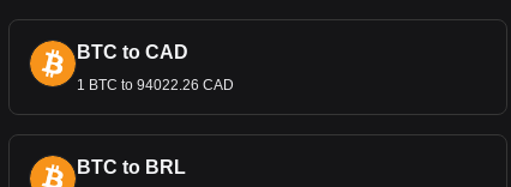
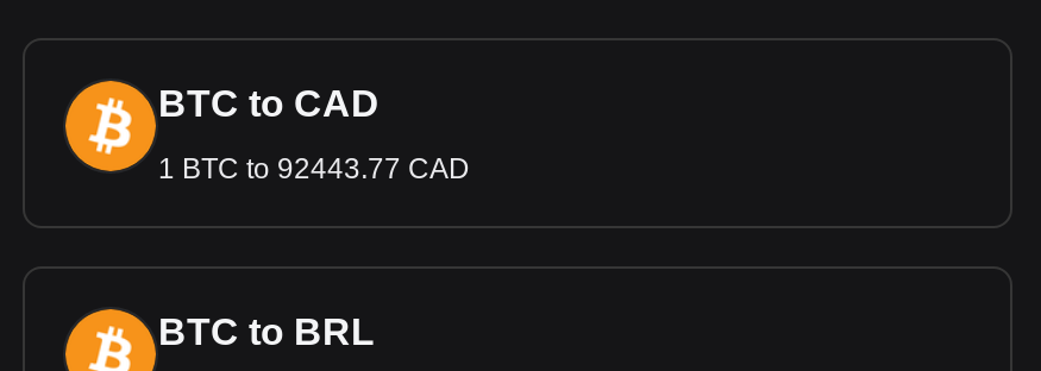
- 1 BTC to 94022.26 CAD
+ 1 BTC to 92443.77 CAD
